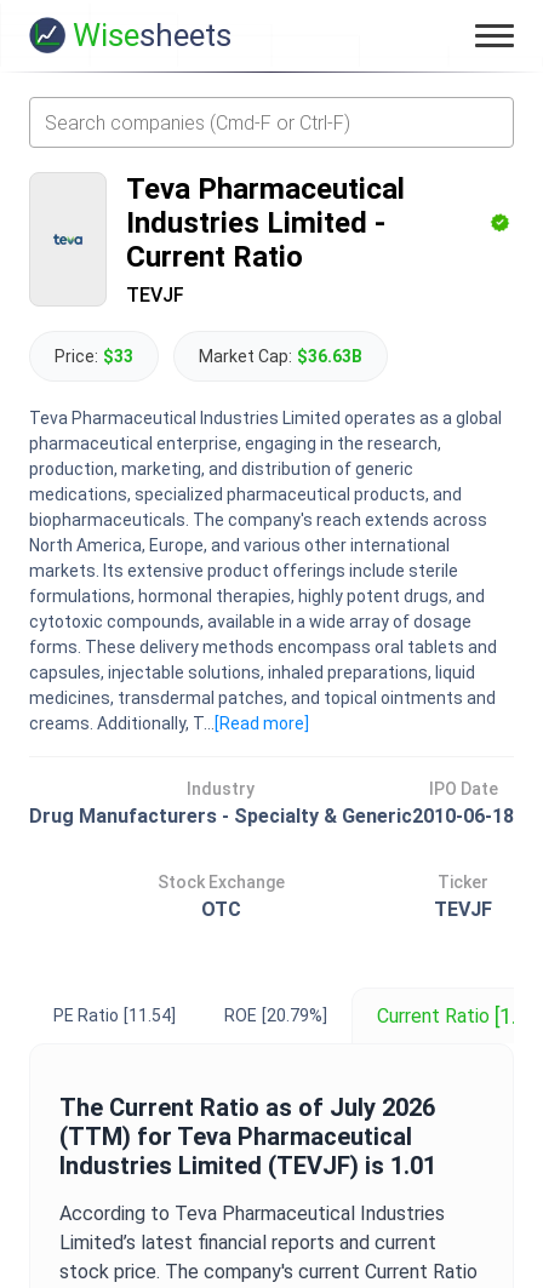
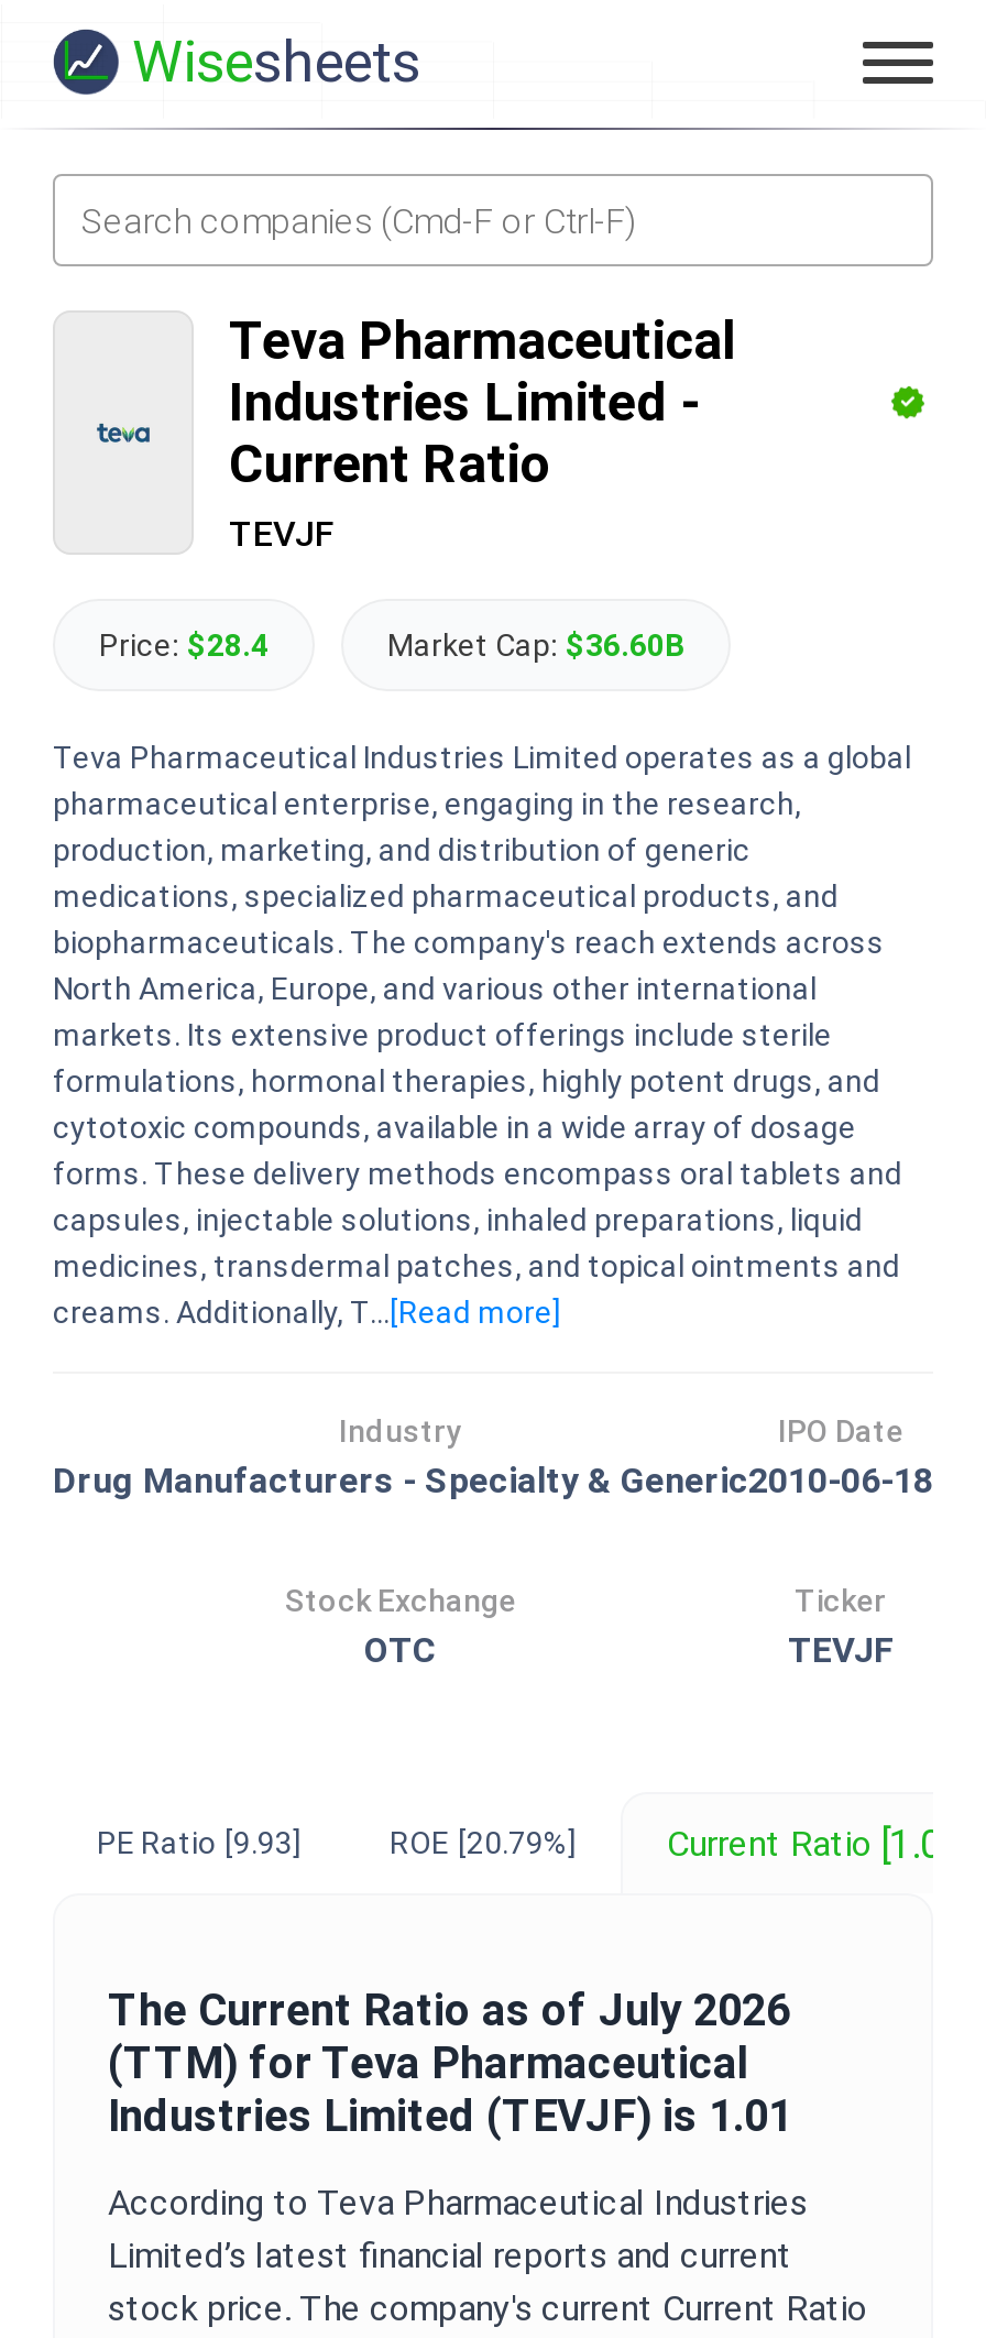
- Price: $33
+ Price: $28.4

- Market Cap: $36.63B
+ Market Cap: $36.60B

- PE Ratio [11.54]
+ PE Ratio [9.93]
